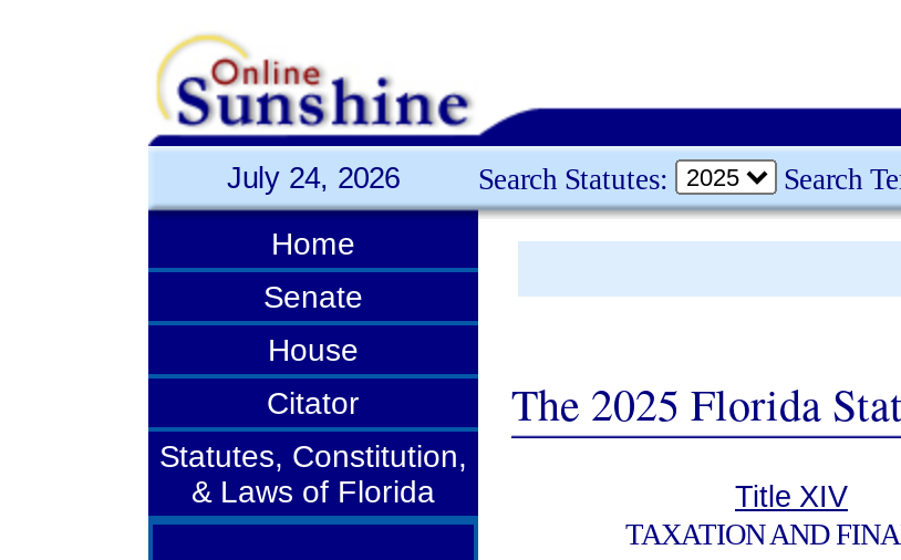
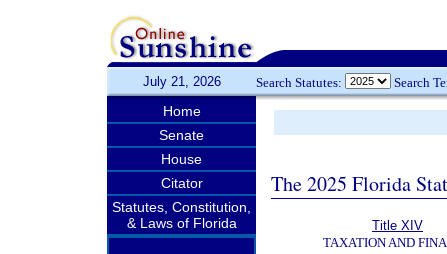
- July 24, 2026
+ July 21, 2026
